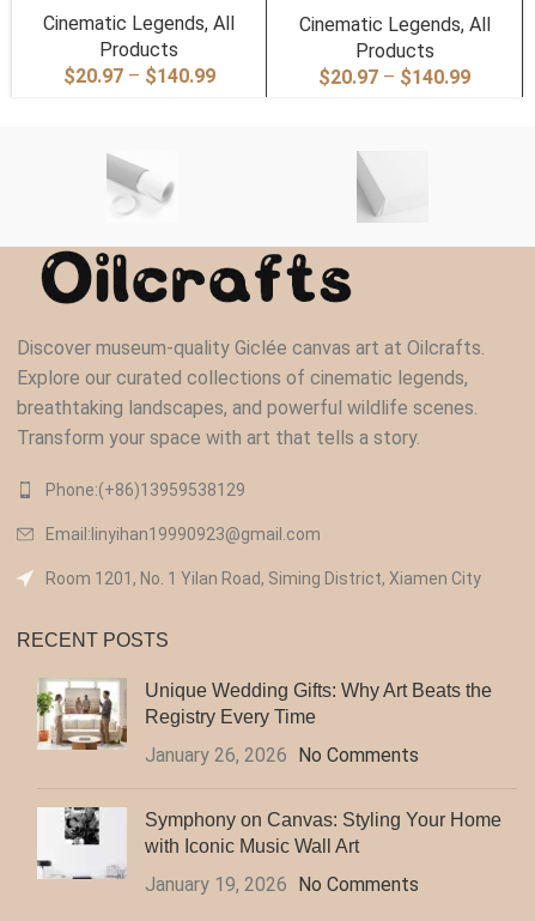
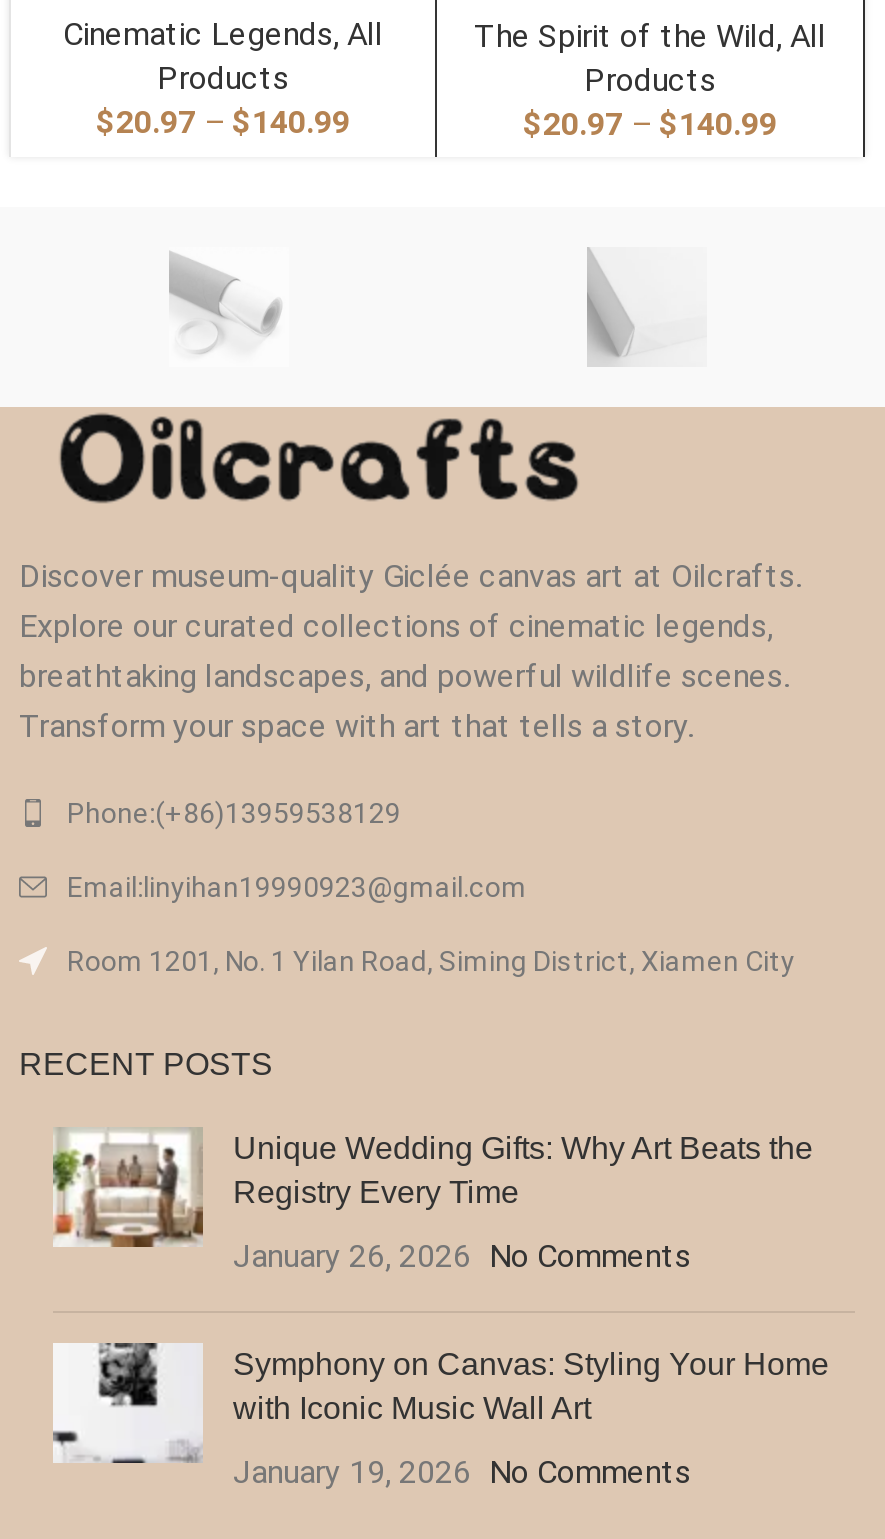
- Cinematic Legends, All
+ The Spirit of the Wild, All
